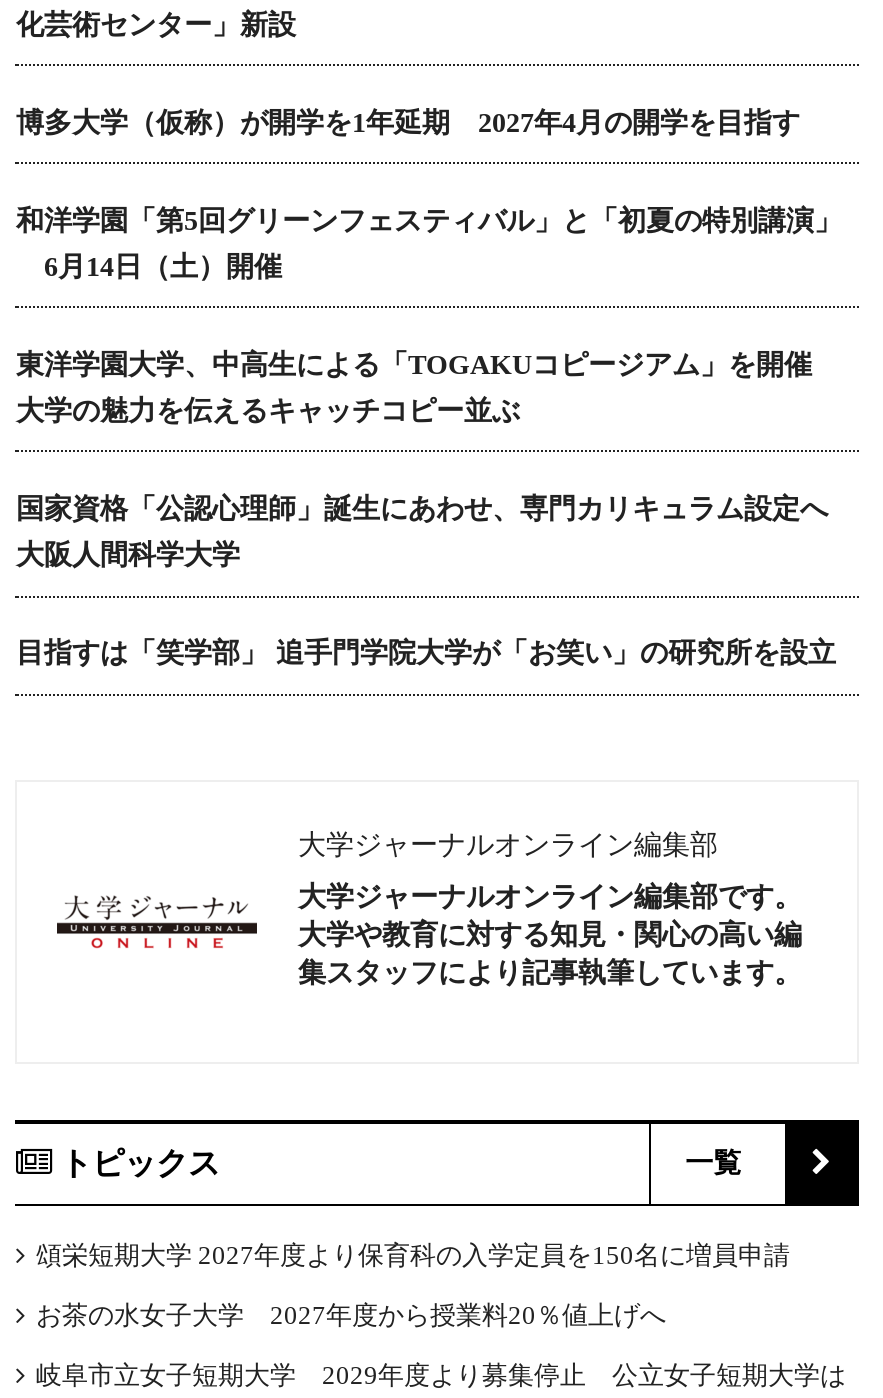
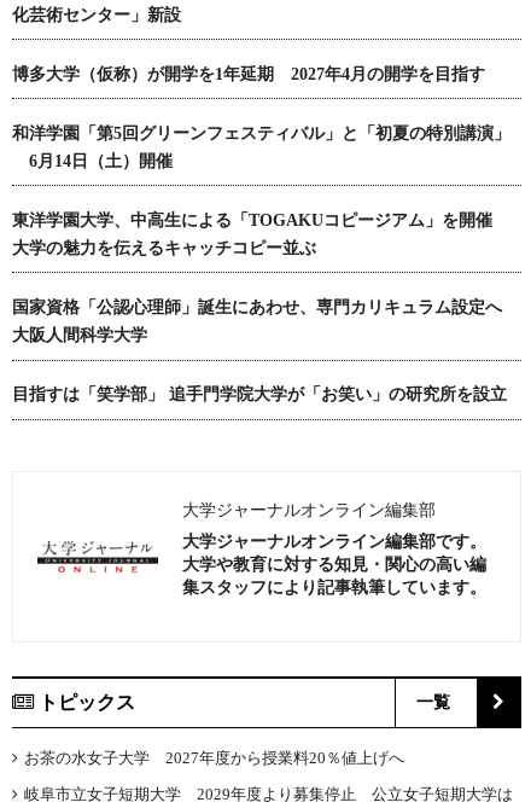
- 頌栄短期大学 2027年度より保育科の入学定員を150名に増員申請
